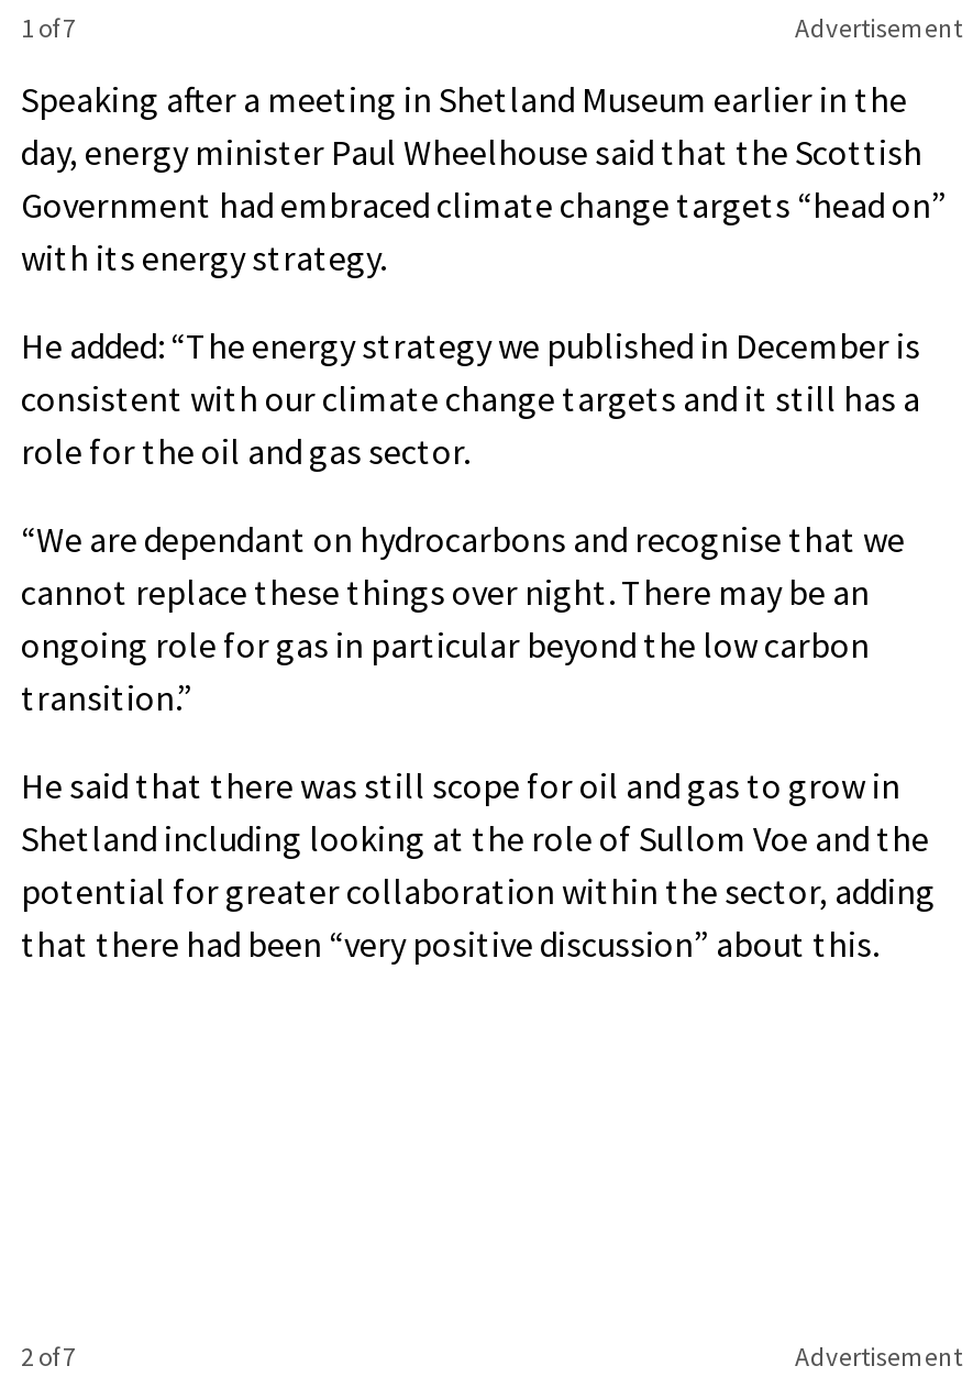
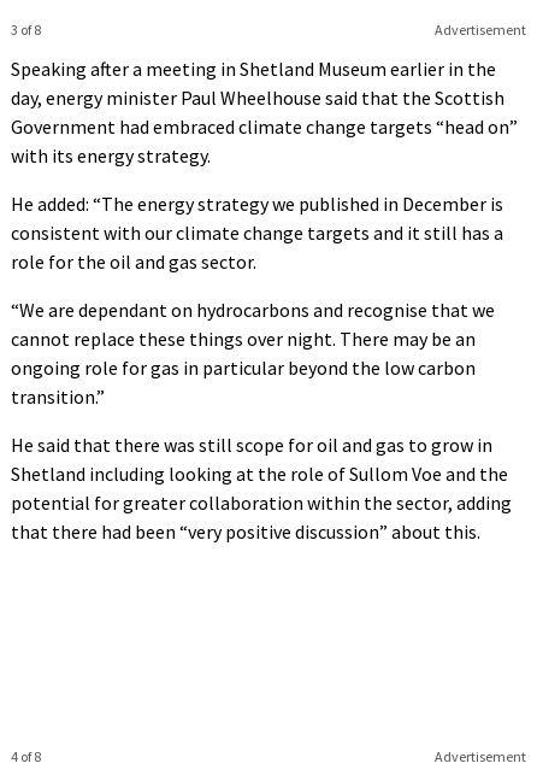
- 1 of 7
+ 3 of 8

- 2 of 7
+ 4 of 8
